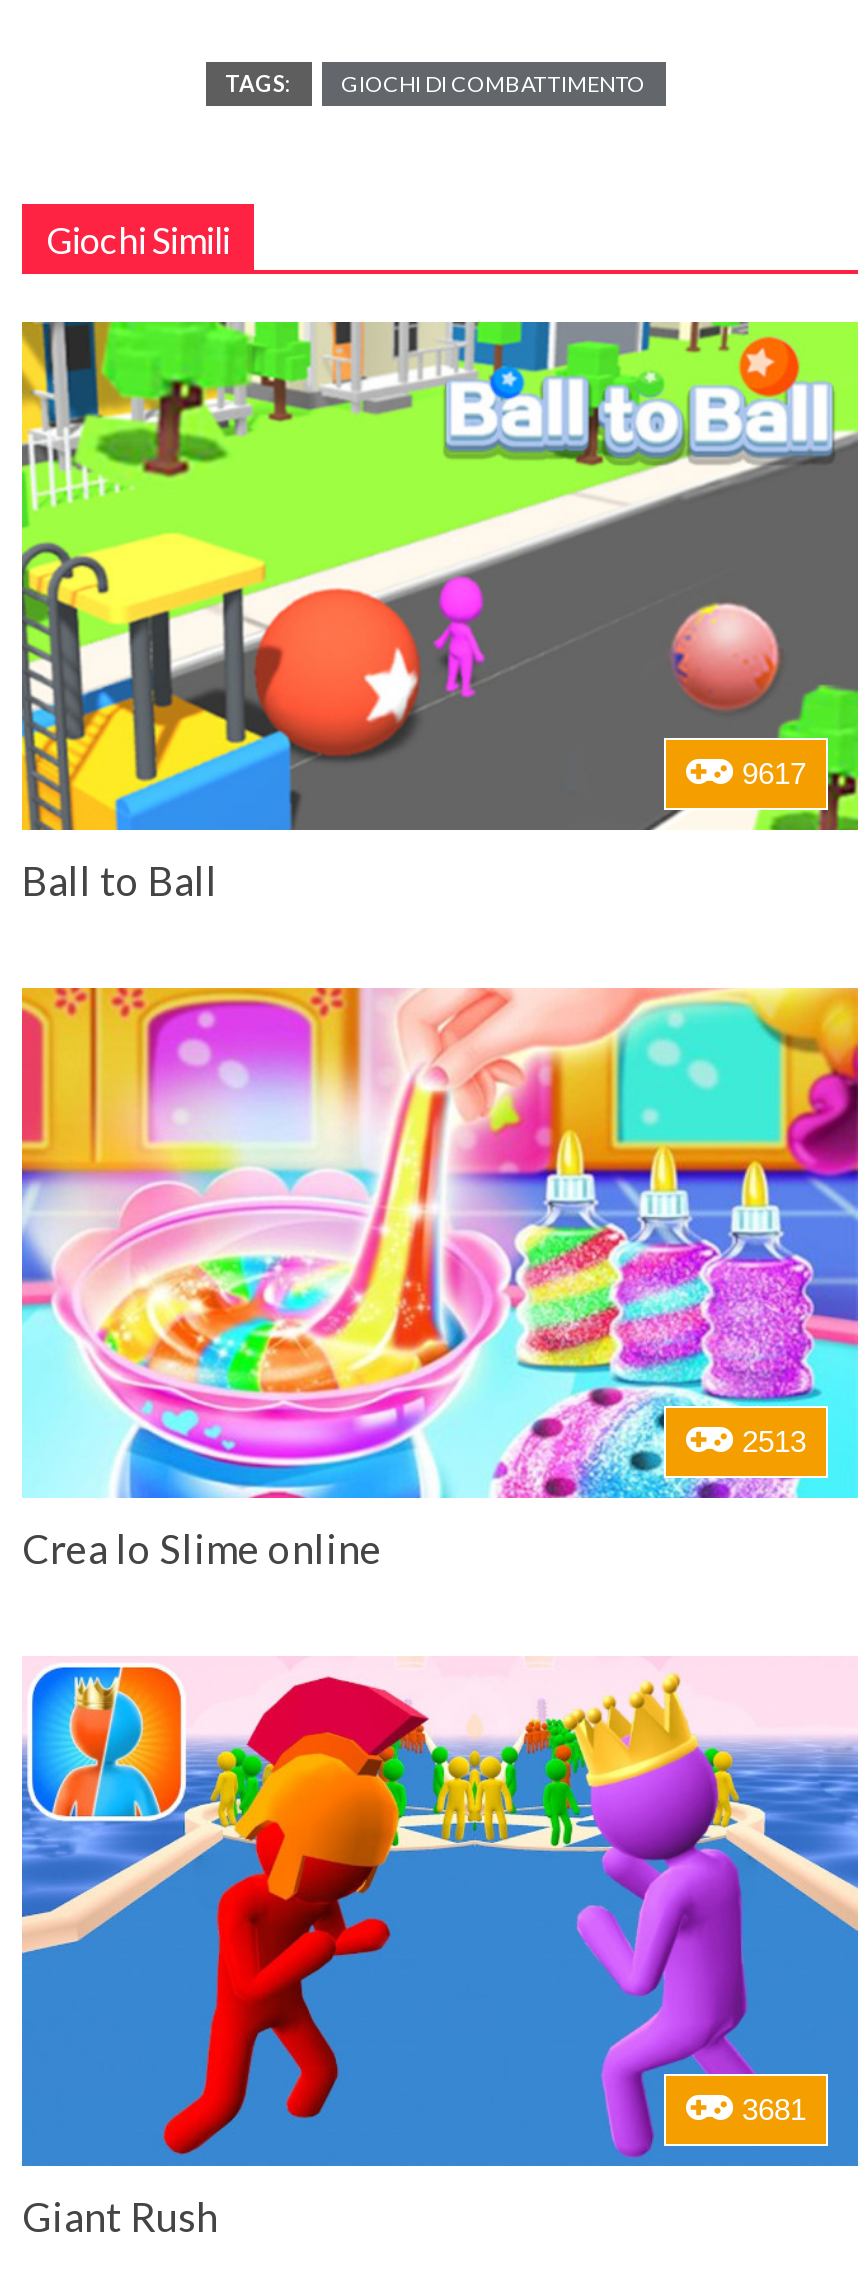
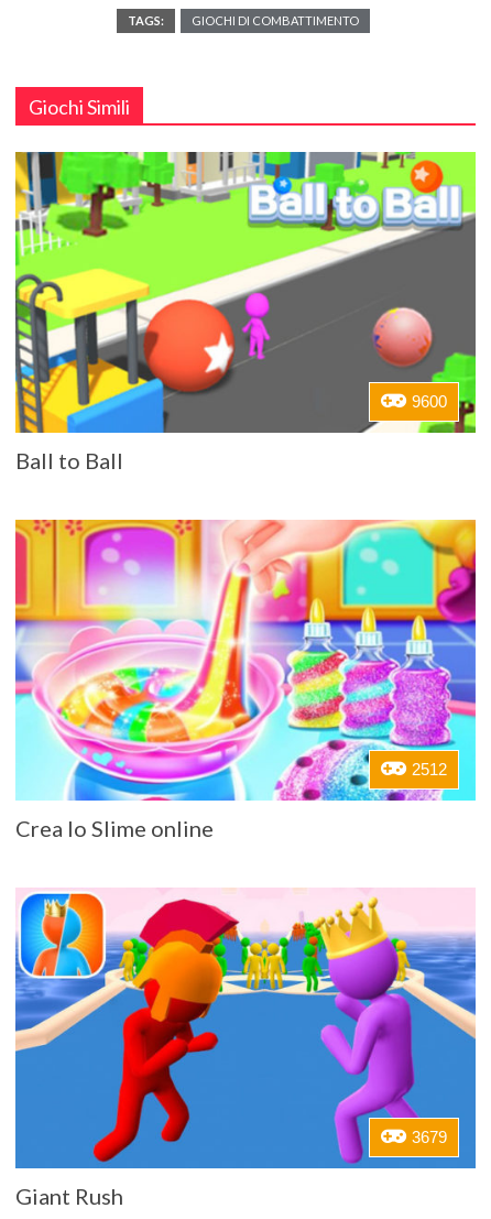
- 9617
+ 9600

- 2513
+ 2512

- 3681
+ 3679
